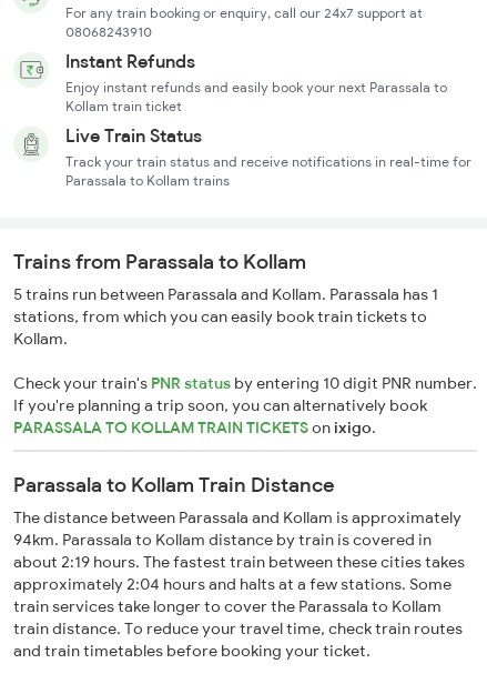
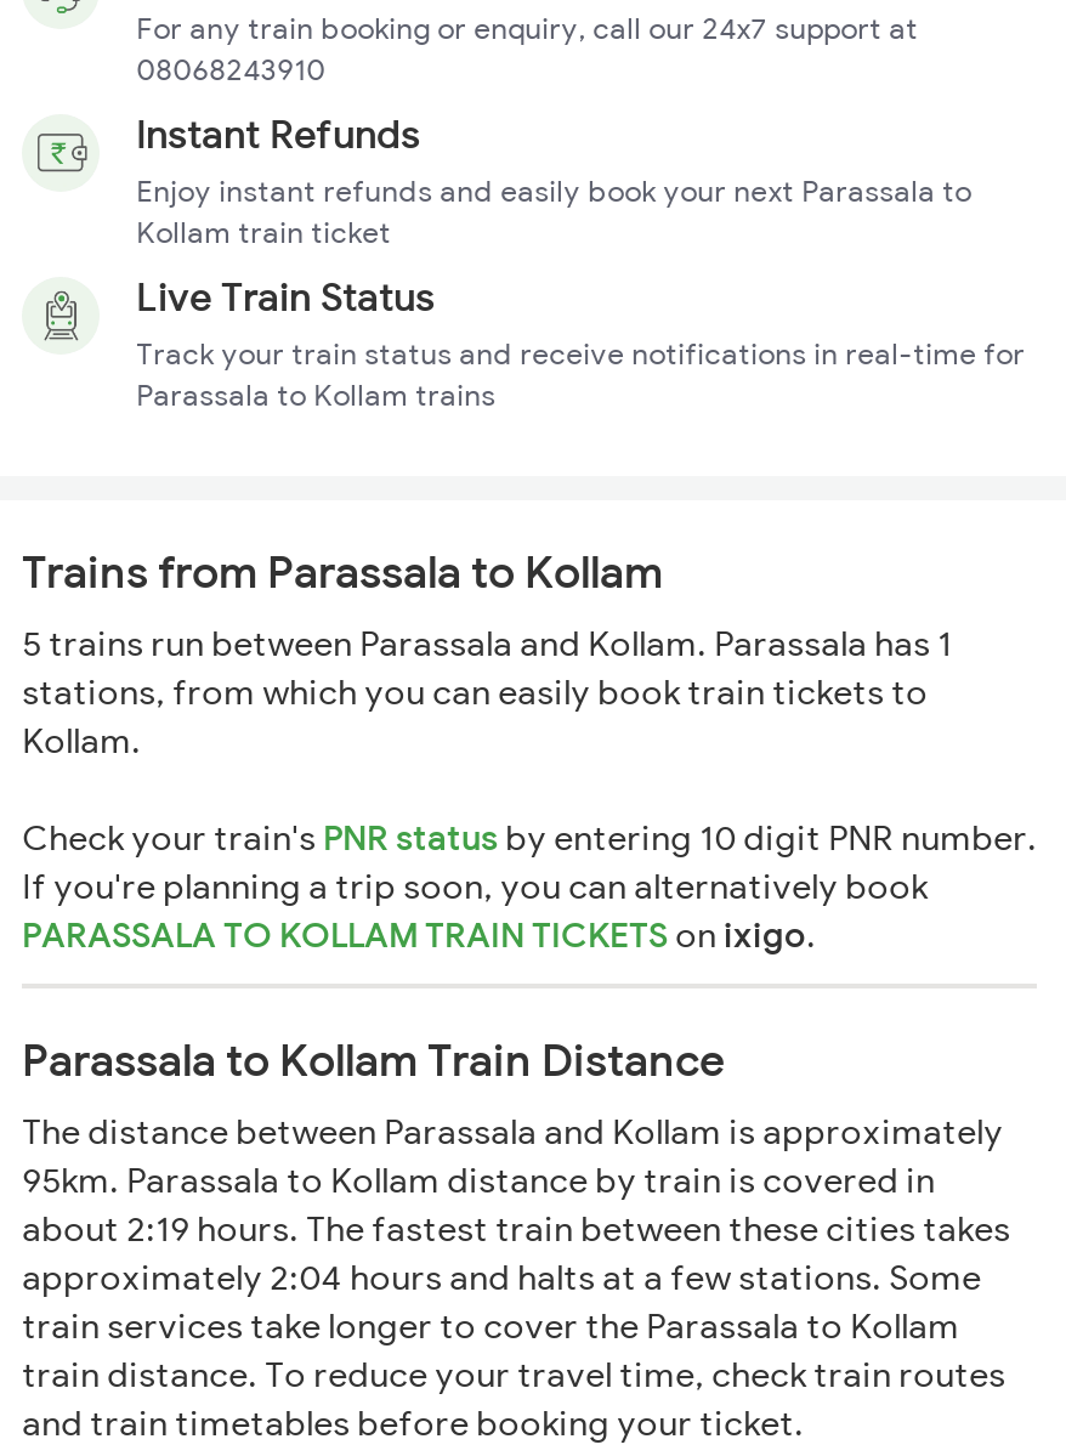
- 94km. Parassala to Kollam distance by train is covered in
+ 95km. Parassala to Kollam distance by train is covered in
